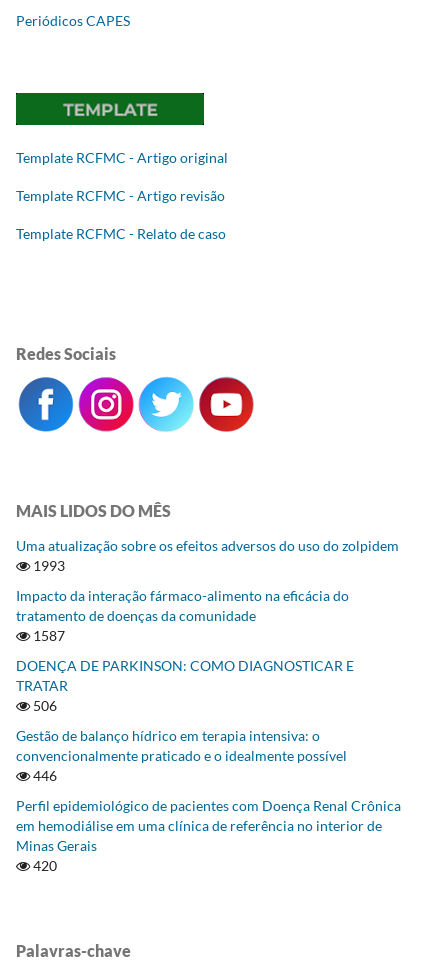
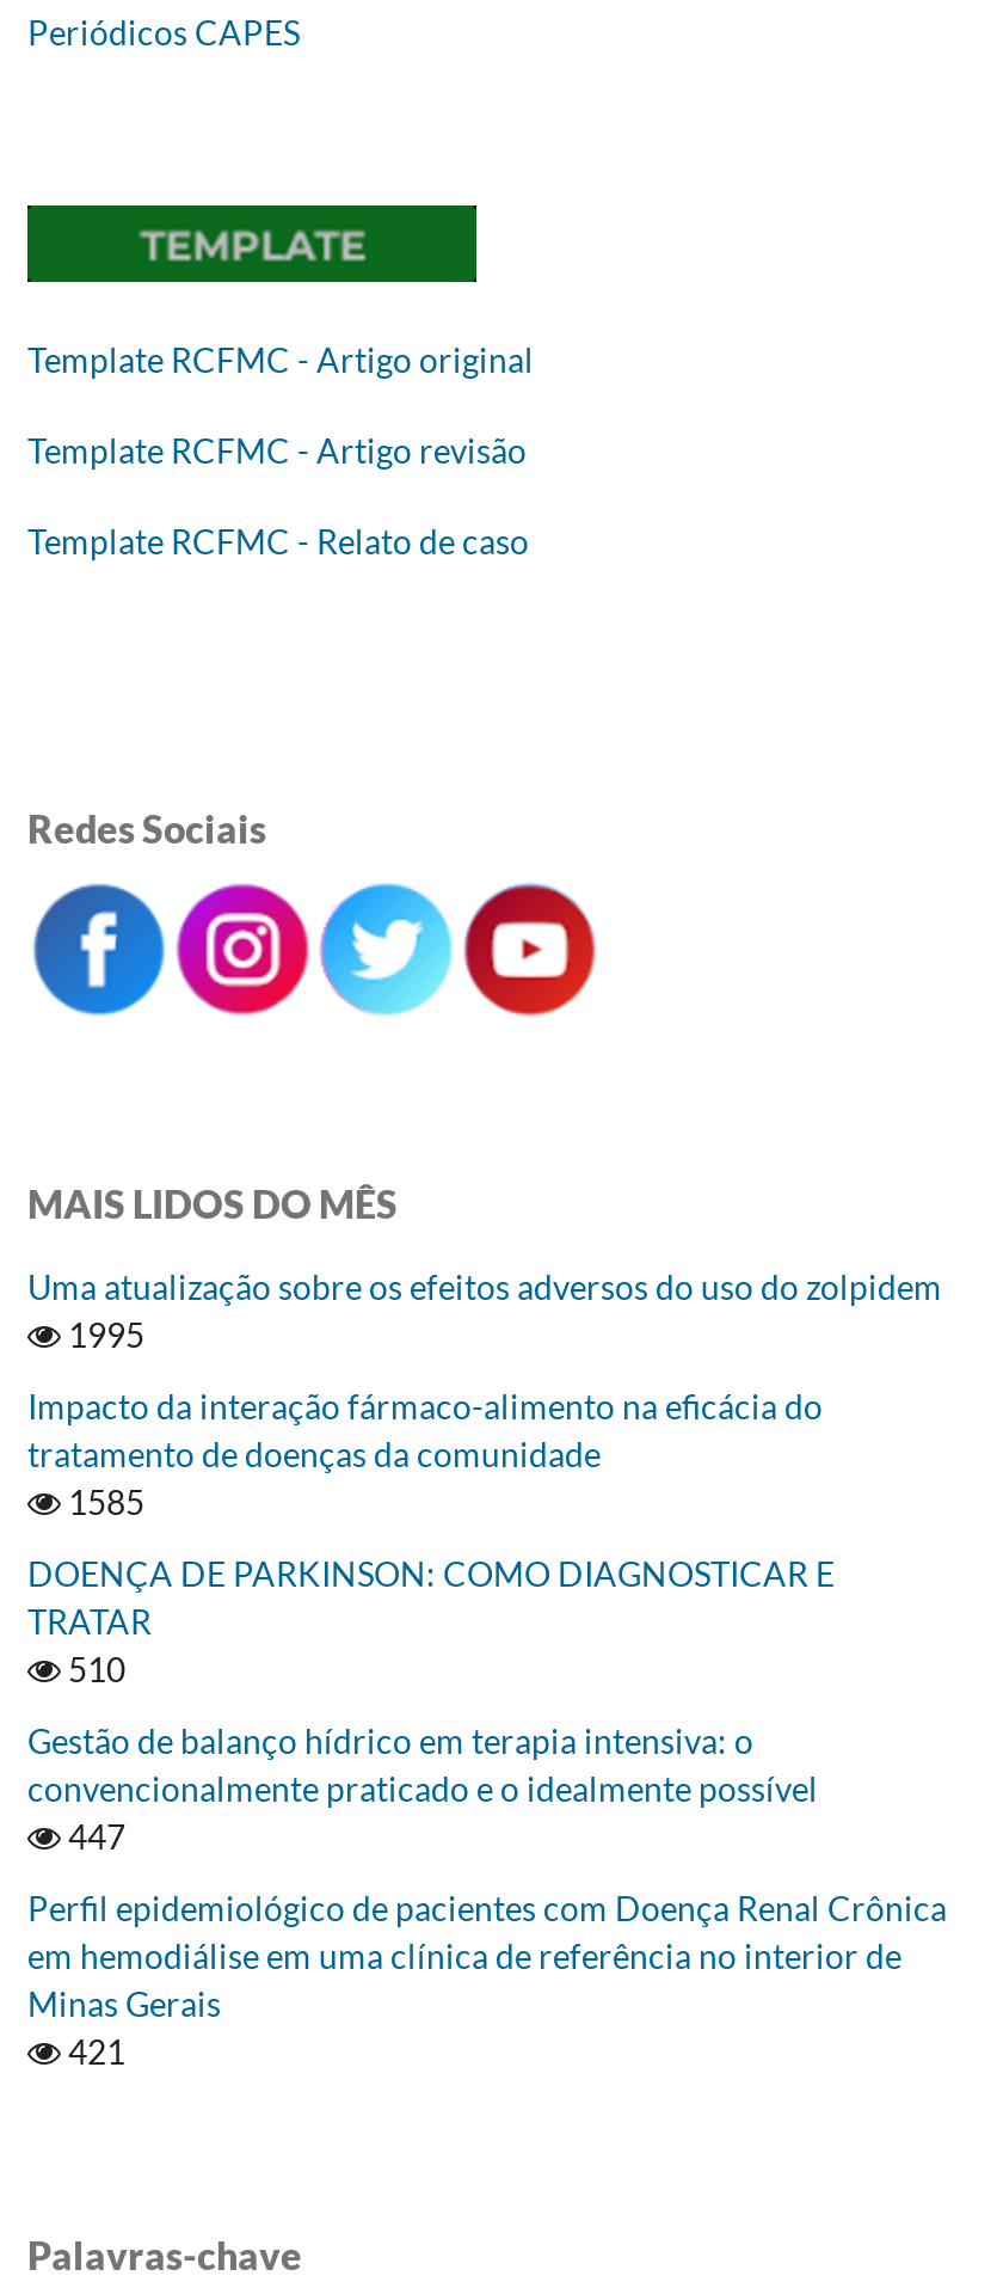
- 1993
+ 1995

- 1587
+ 1585

- 506
+ 510

- 446
+ 447

- 420
+ 421
